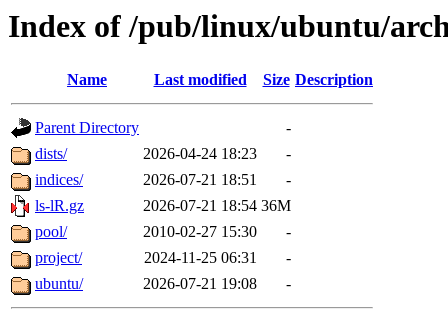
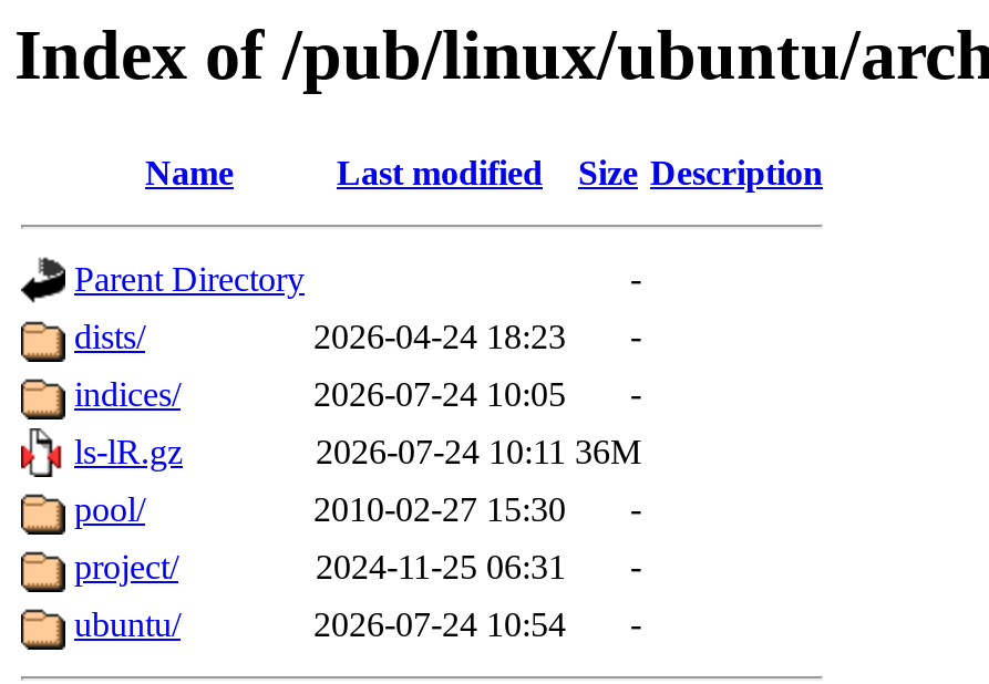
- 2026-07-21 18:51
+ 2026-07-24 10:05

- 2026-07-21 18:54 36M
+ 2026-07-24 10:11 36M

- 2026-07-21 19:08
+ 2026-07-24 10:54
